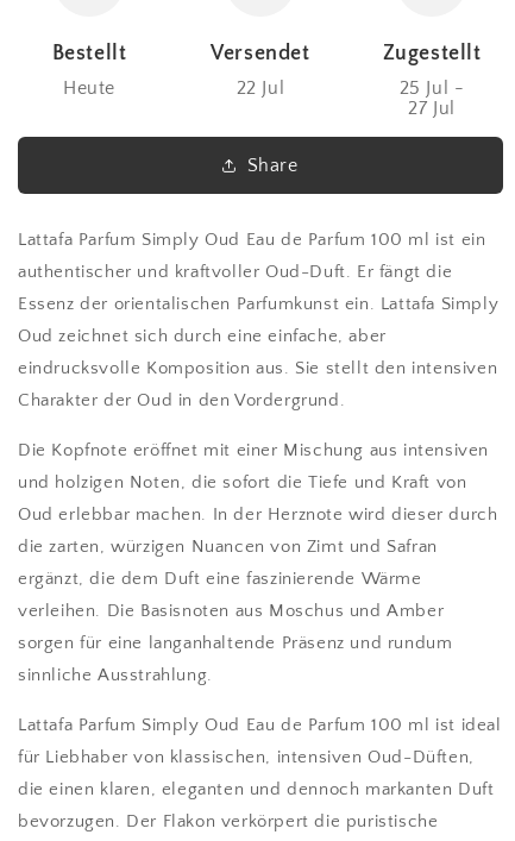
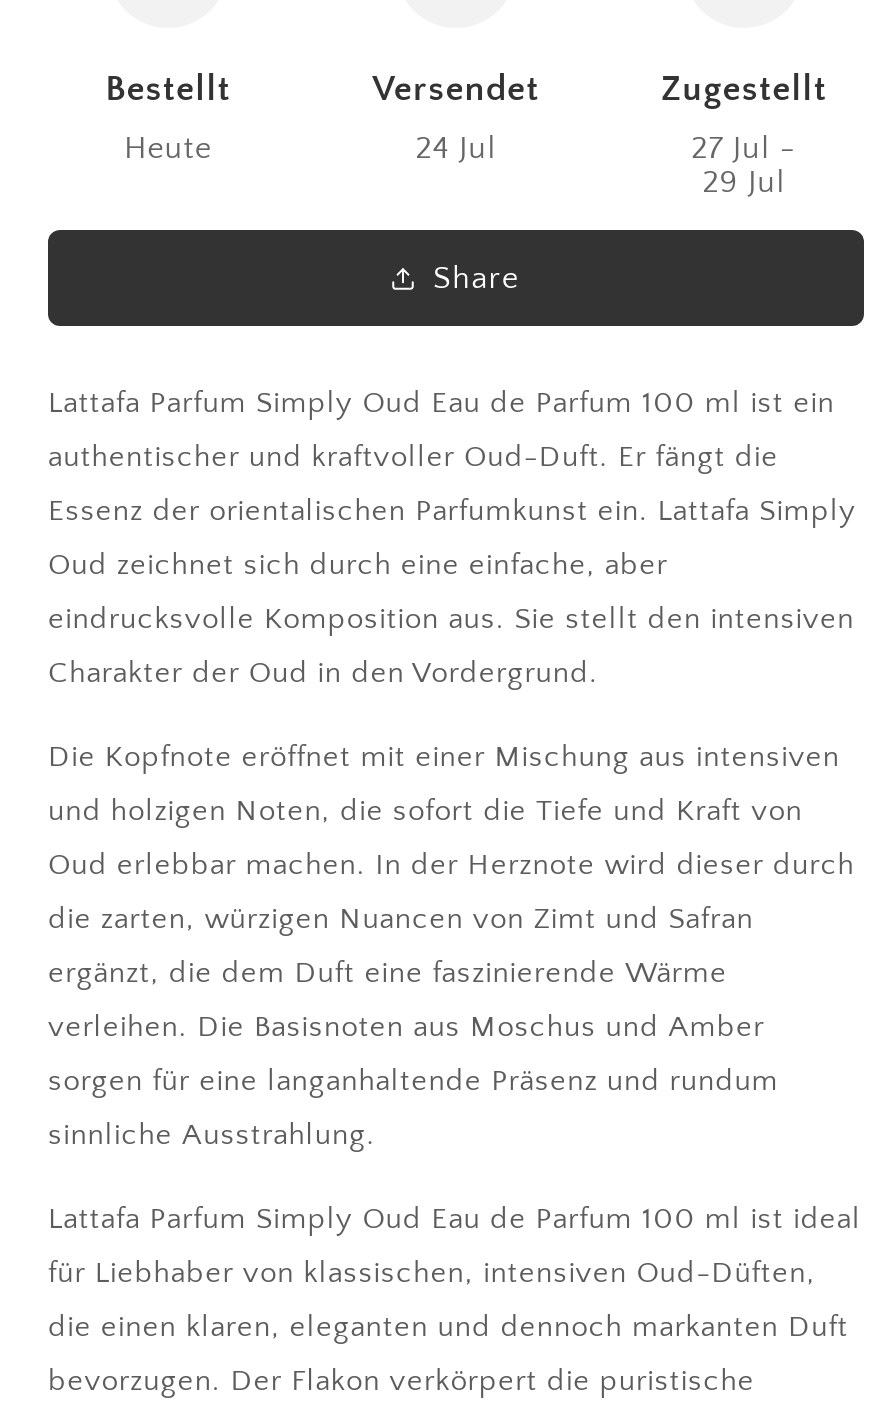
- 22 Jul
+ 24 Jul

- 25 Jul -
+ 27 Jul -

- 27 Jul
+ 29 Jul
